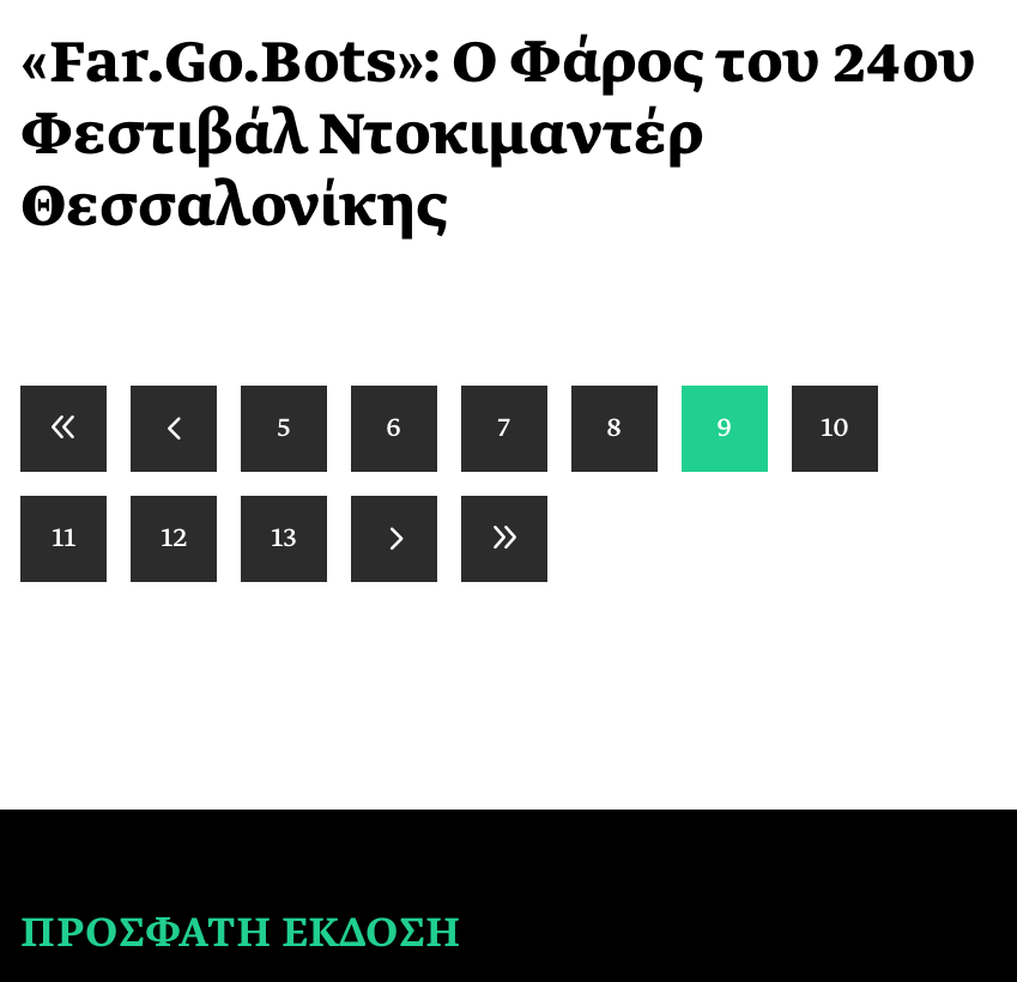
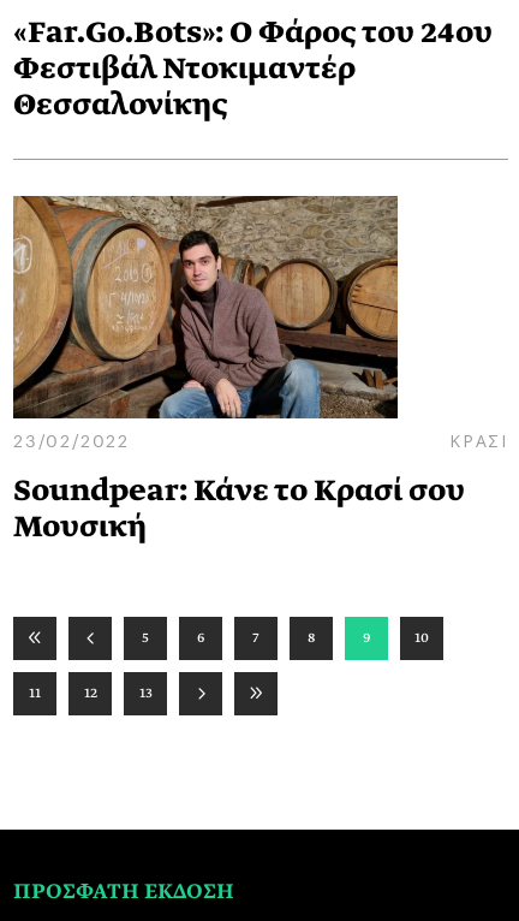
+ [image]
+ 23/02/2022
+ ΚΡΑΣΙ
+ Soundpear: Κάνε το Κρασί σου
+ Μουσική
